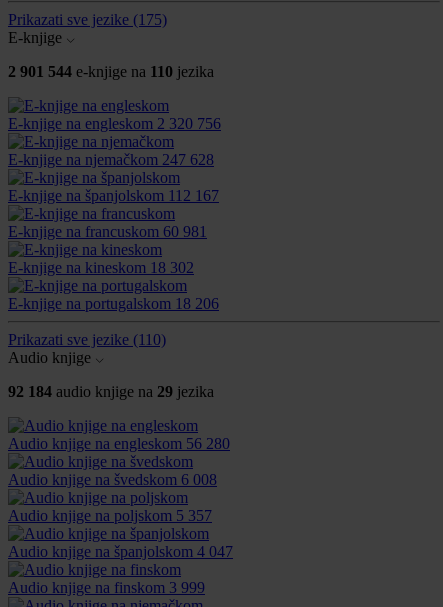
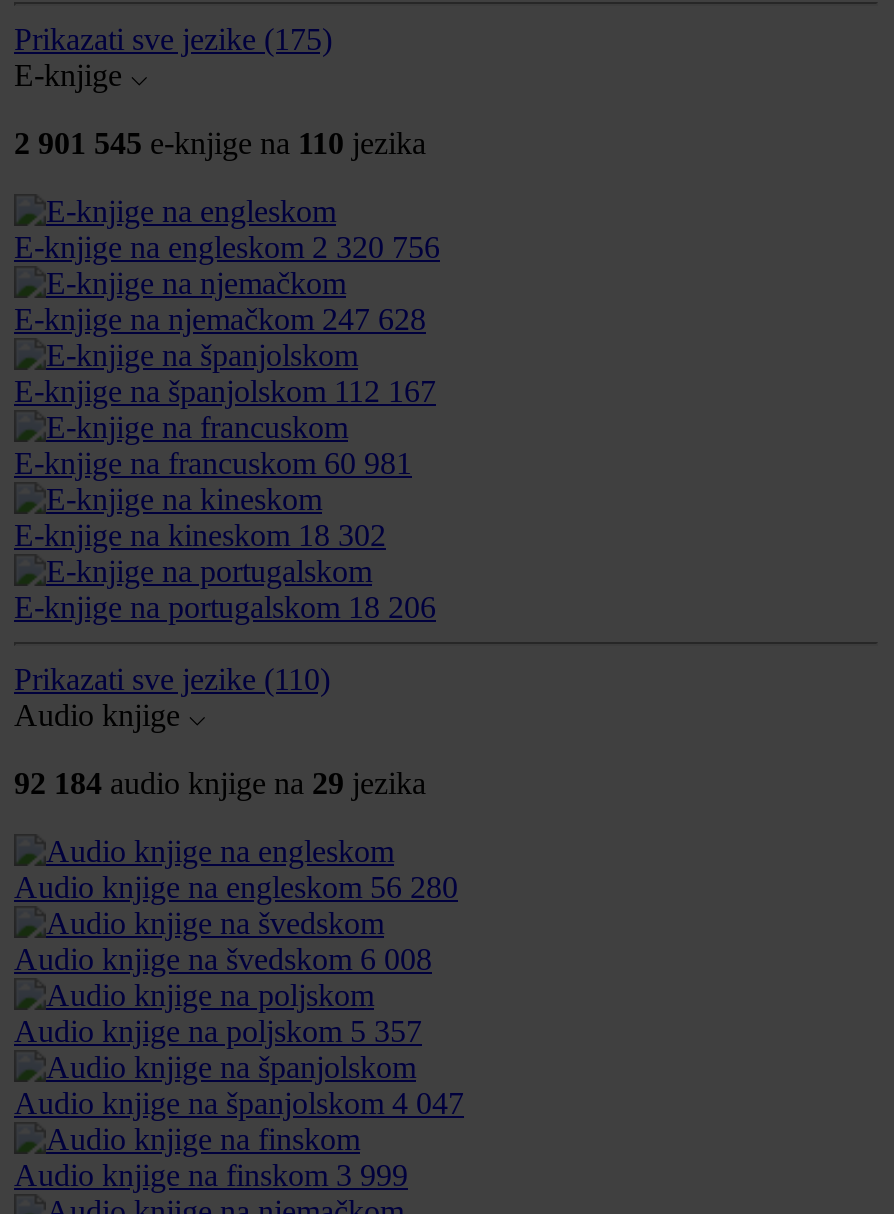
- 2 901 544 e-knjige na 110 jezika
+ 2 901 545 e-knjige na 110 jezika
